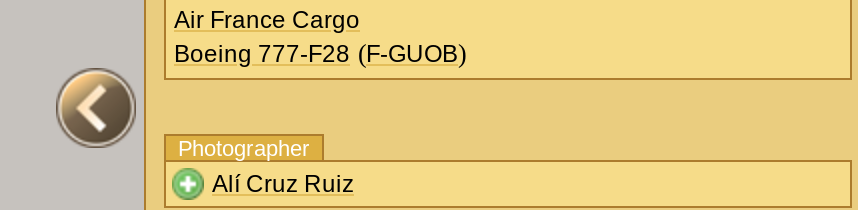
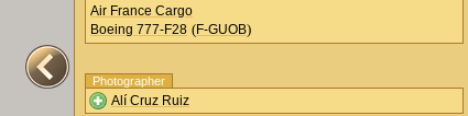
- [image]
+ [image]
